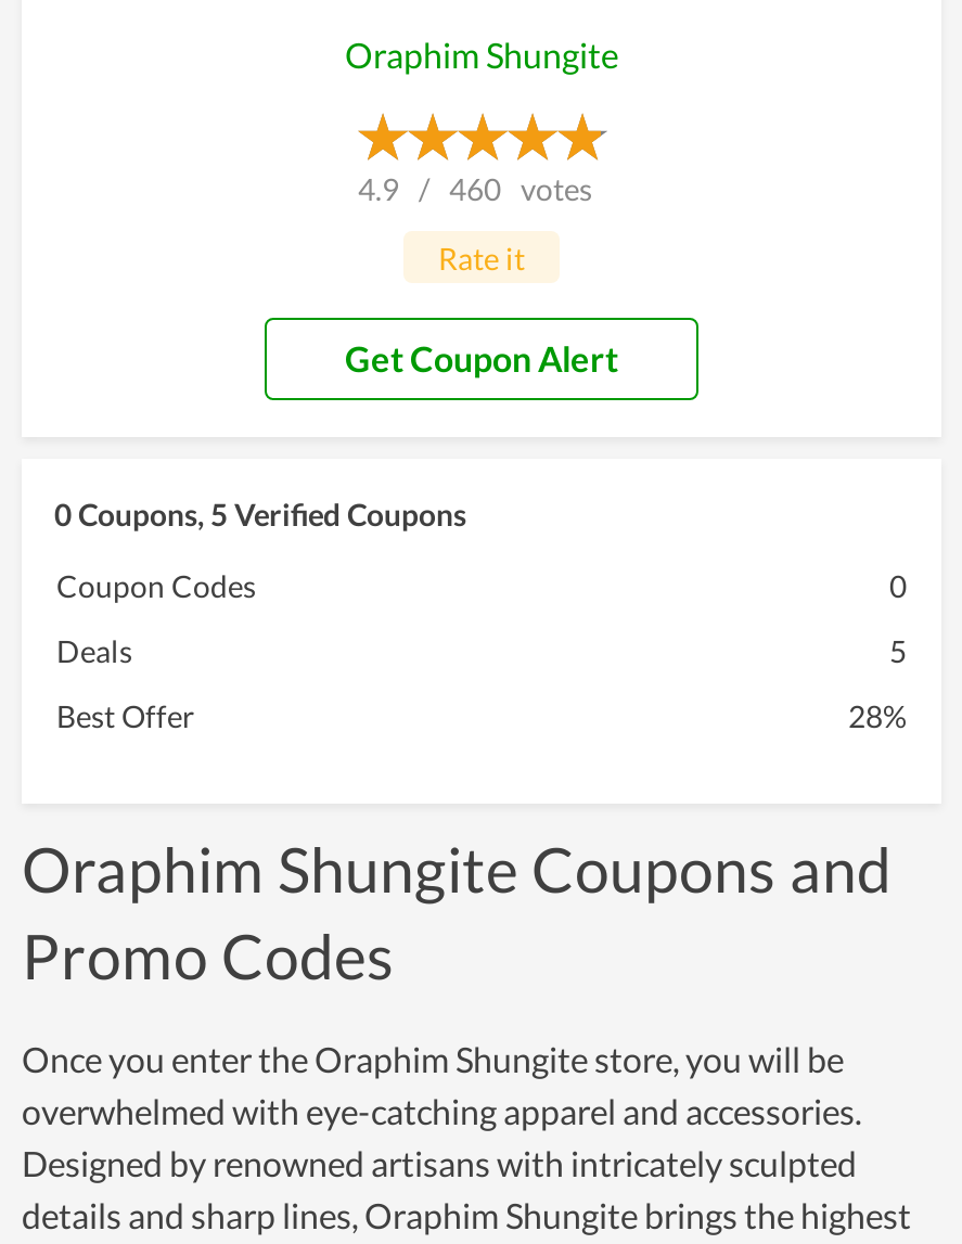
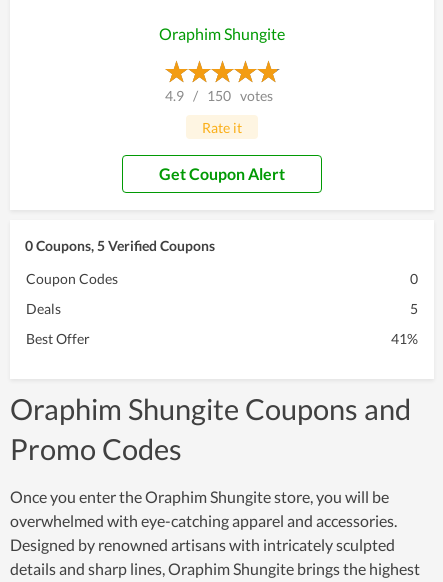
- 4.9 / 460 votes
+ 4.9 / 150 votes

- 28%
+ 41%
